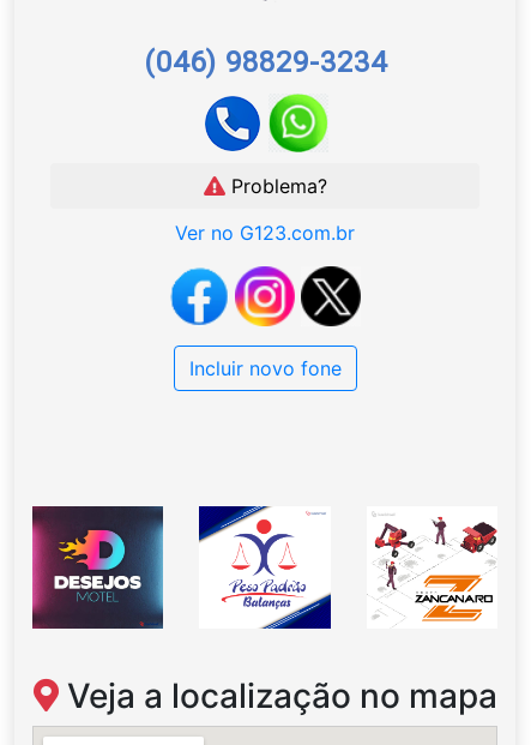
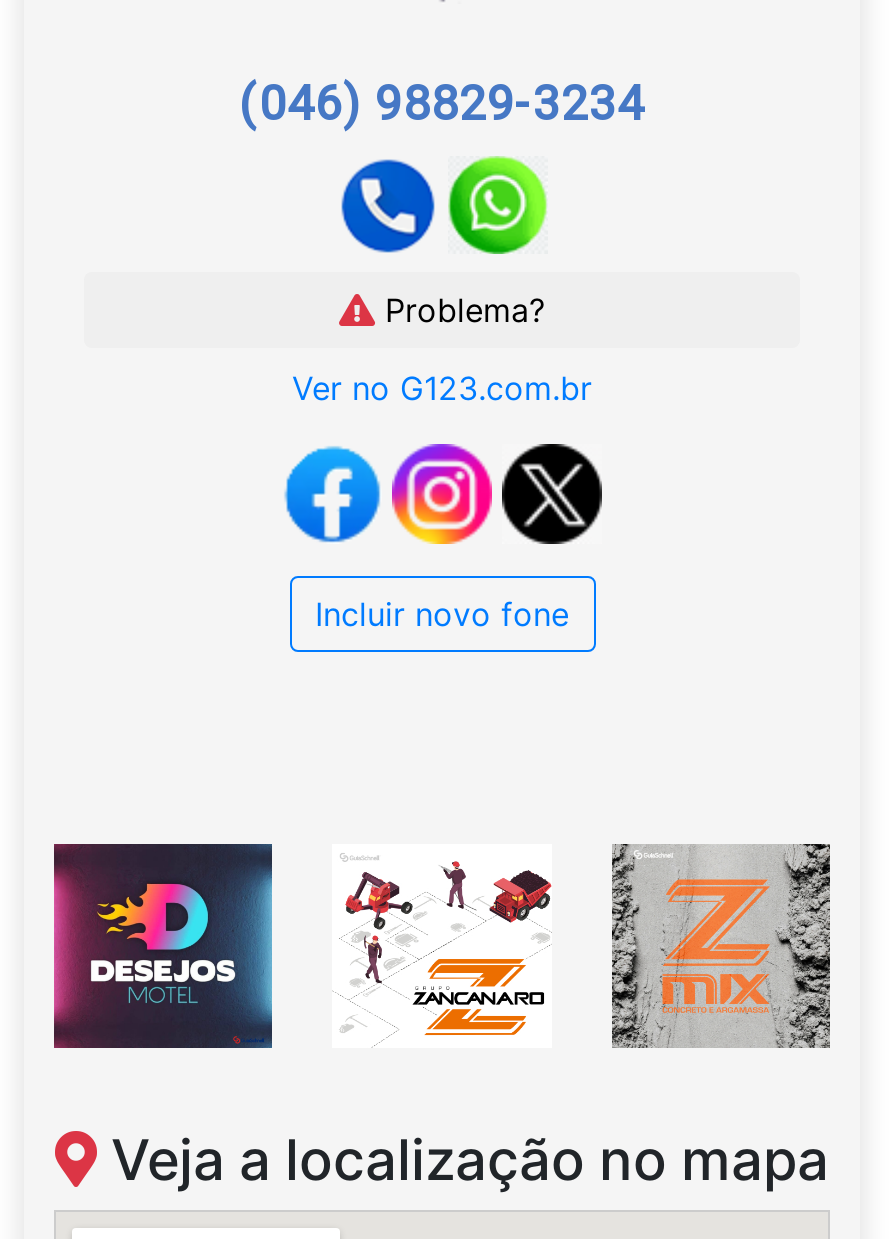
- [image]
+ [image]

- [image]
+ [image]
